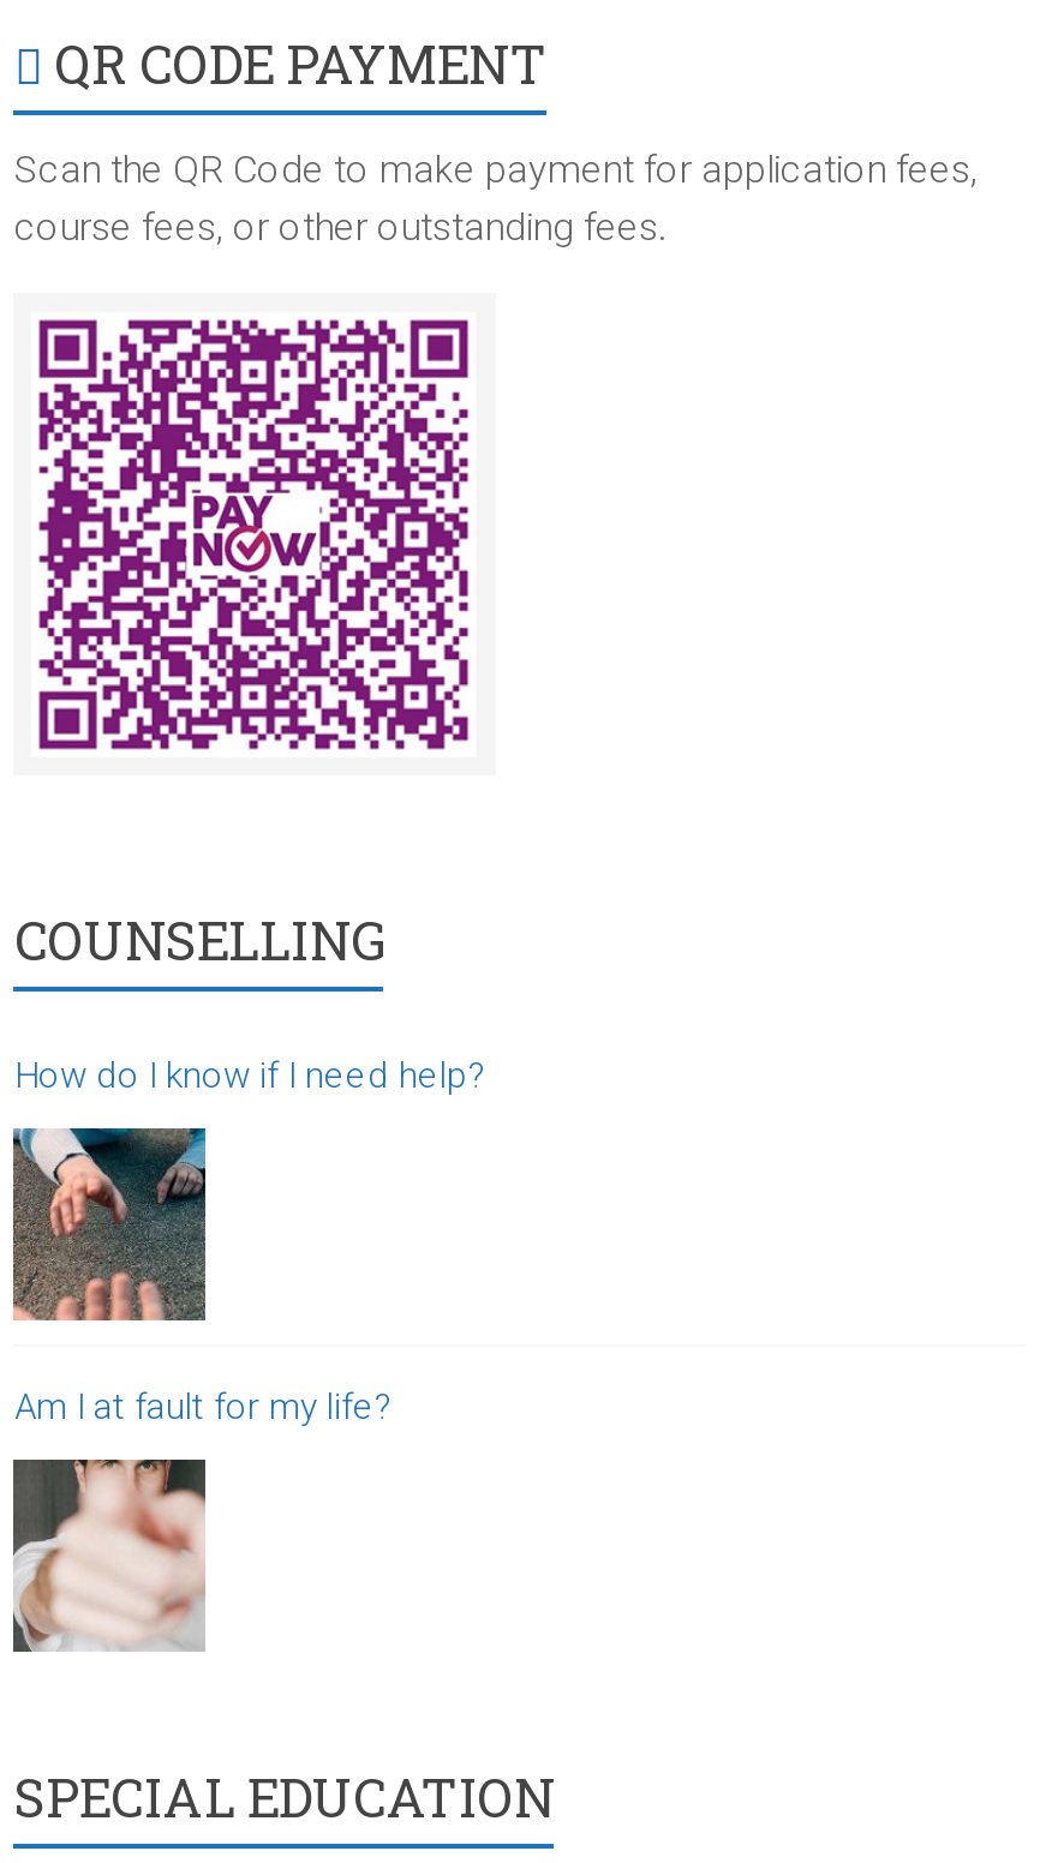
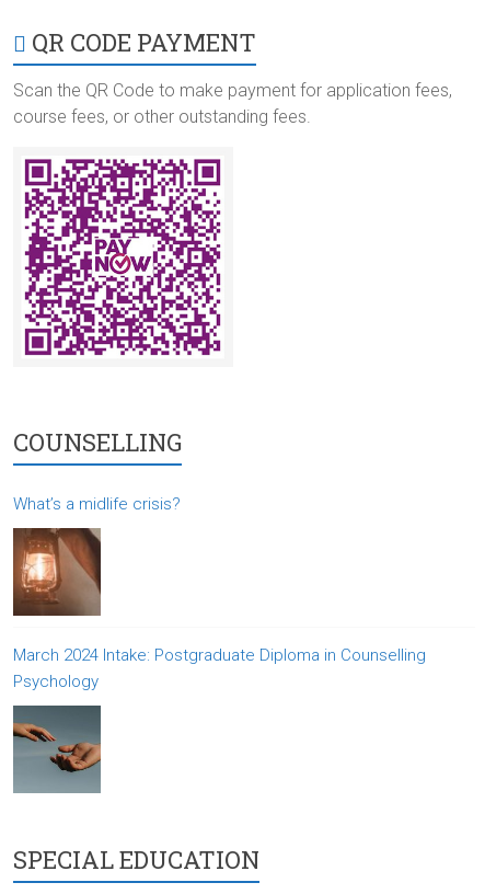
- How do I know if I need help?
+ What’s a midlife crisis?

- [image]
- Am I at fault for my life?
+ [image]
+ March 2024 Intake: Postgraduate Diploma in Counselling
+ Psychology

- [image]
+ [image]
